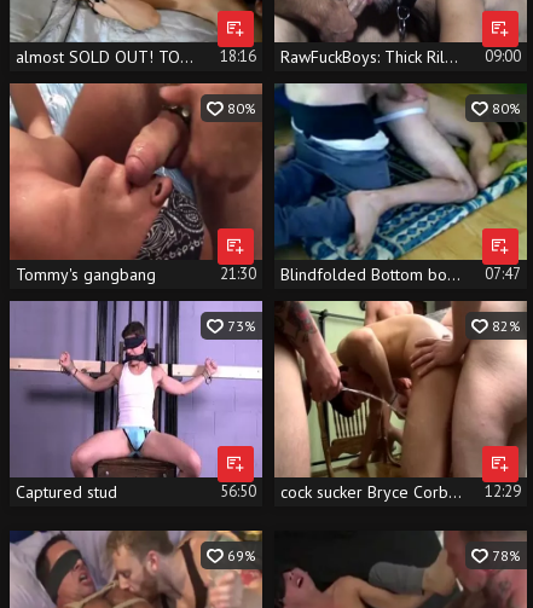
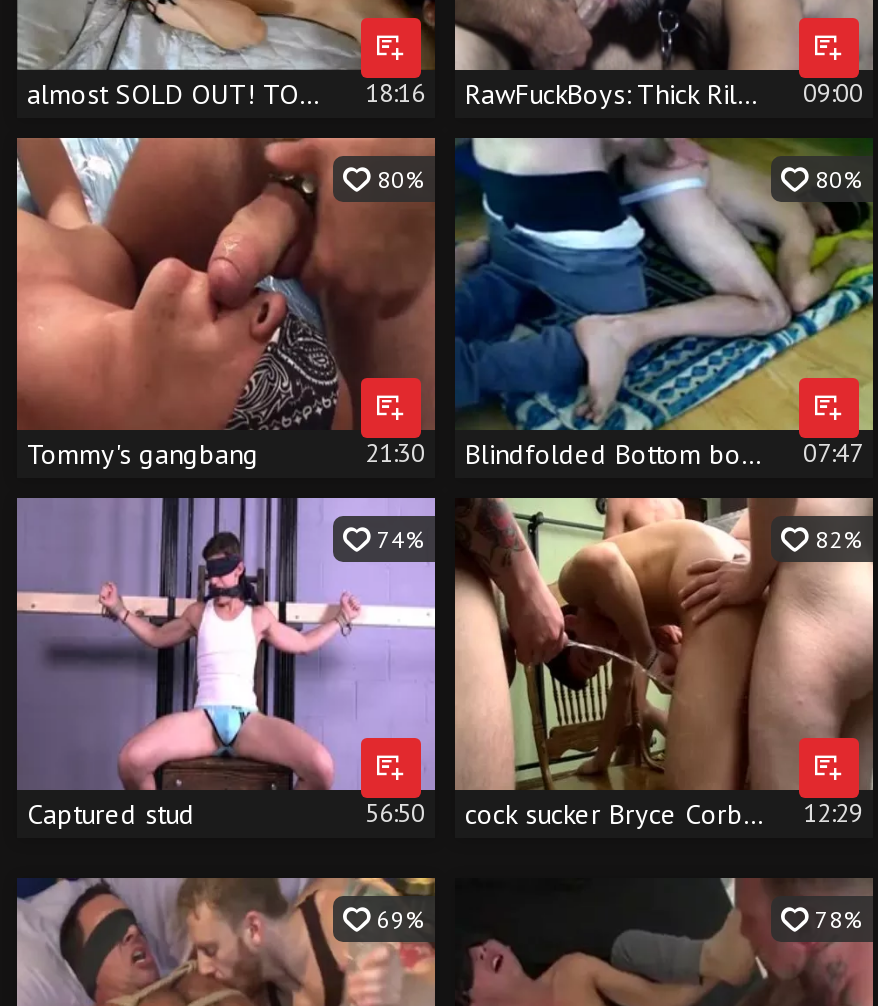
- 73%
+ 74%
